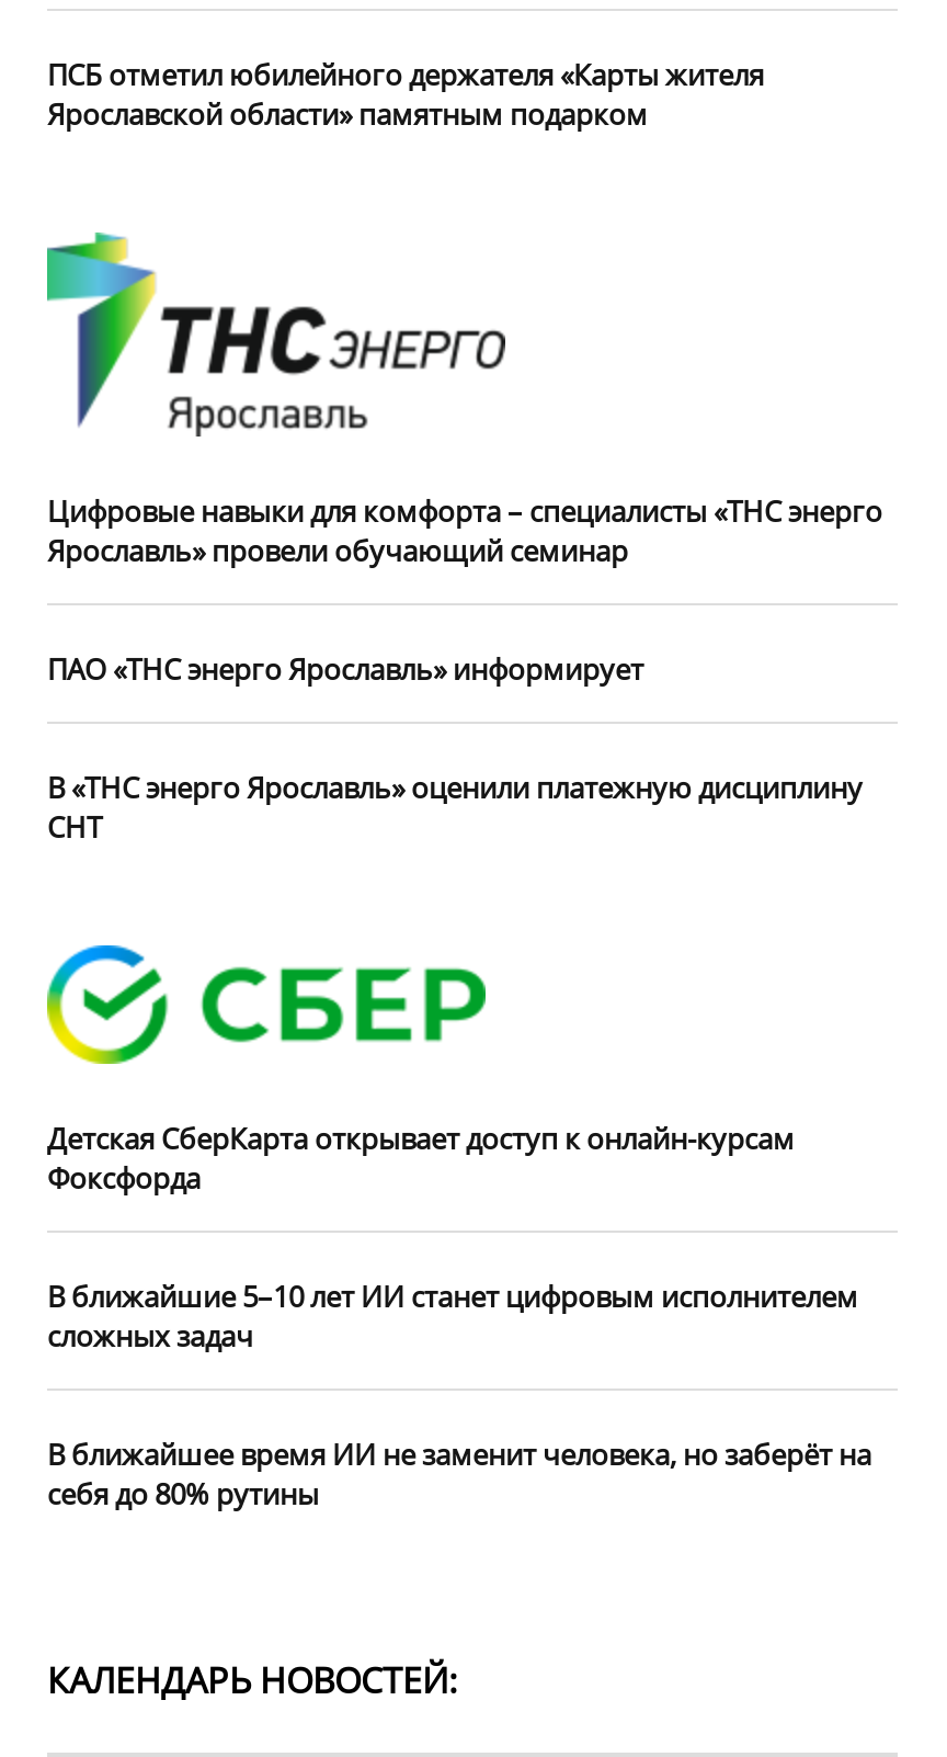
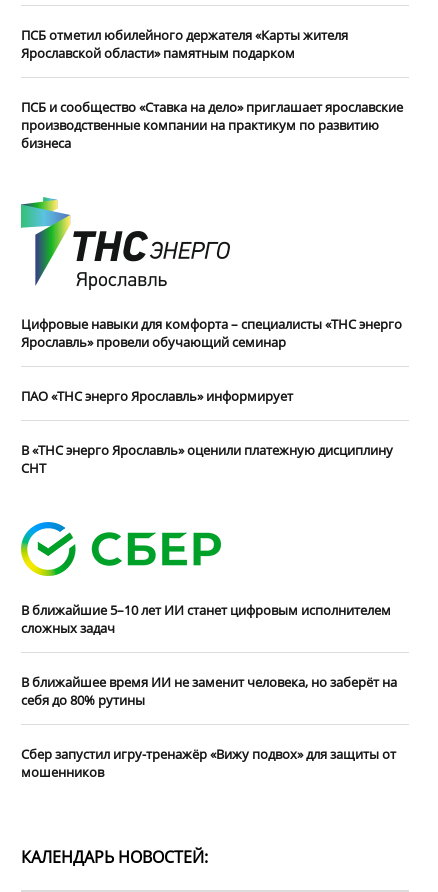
+ ПСБ и сообщество «Ставка на дело» приглашает ярославские
+ производственные компании на практикум по развитию
+ бизнеса

- Детская СберКарта открывает доступ к онлайн-курсам
- Фоксфорда

+ Сбер запустил игру-тренажёр «Вижу подвох» для защиты от
+ мошенников
